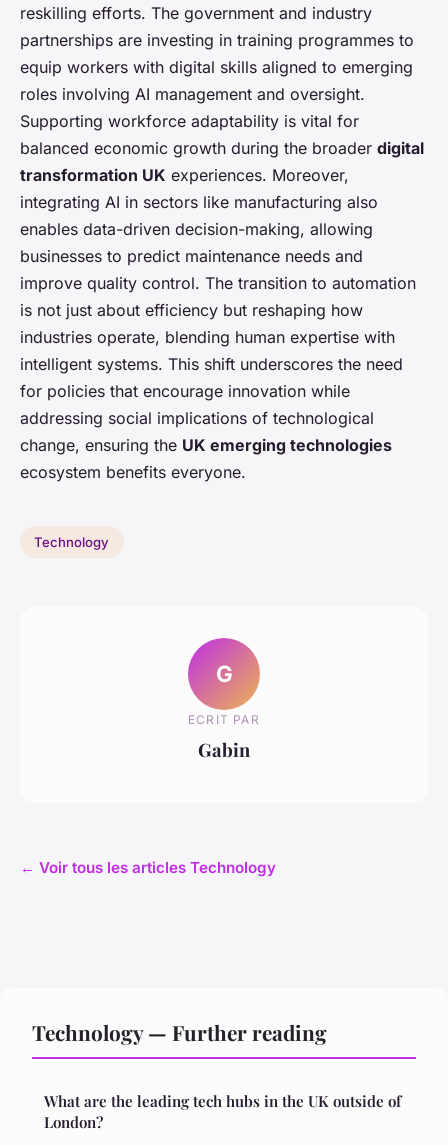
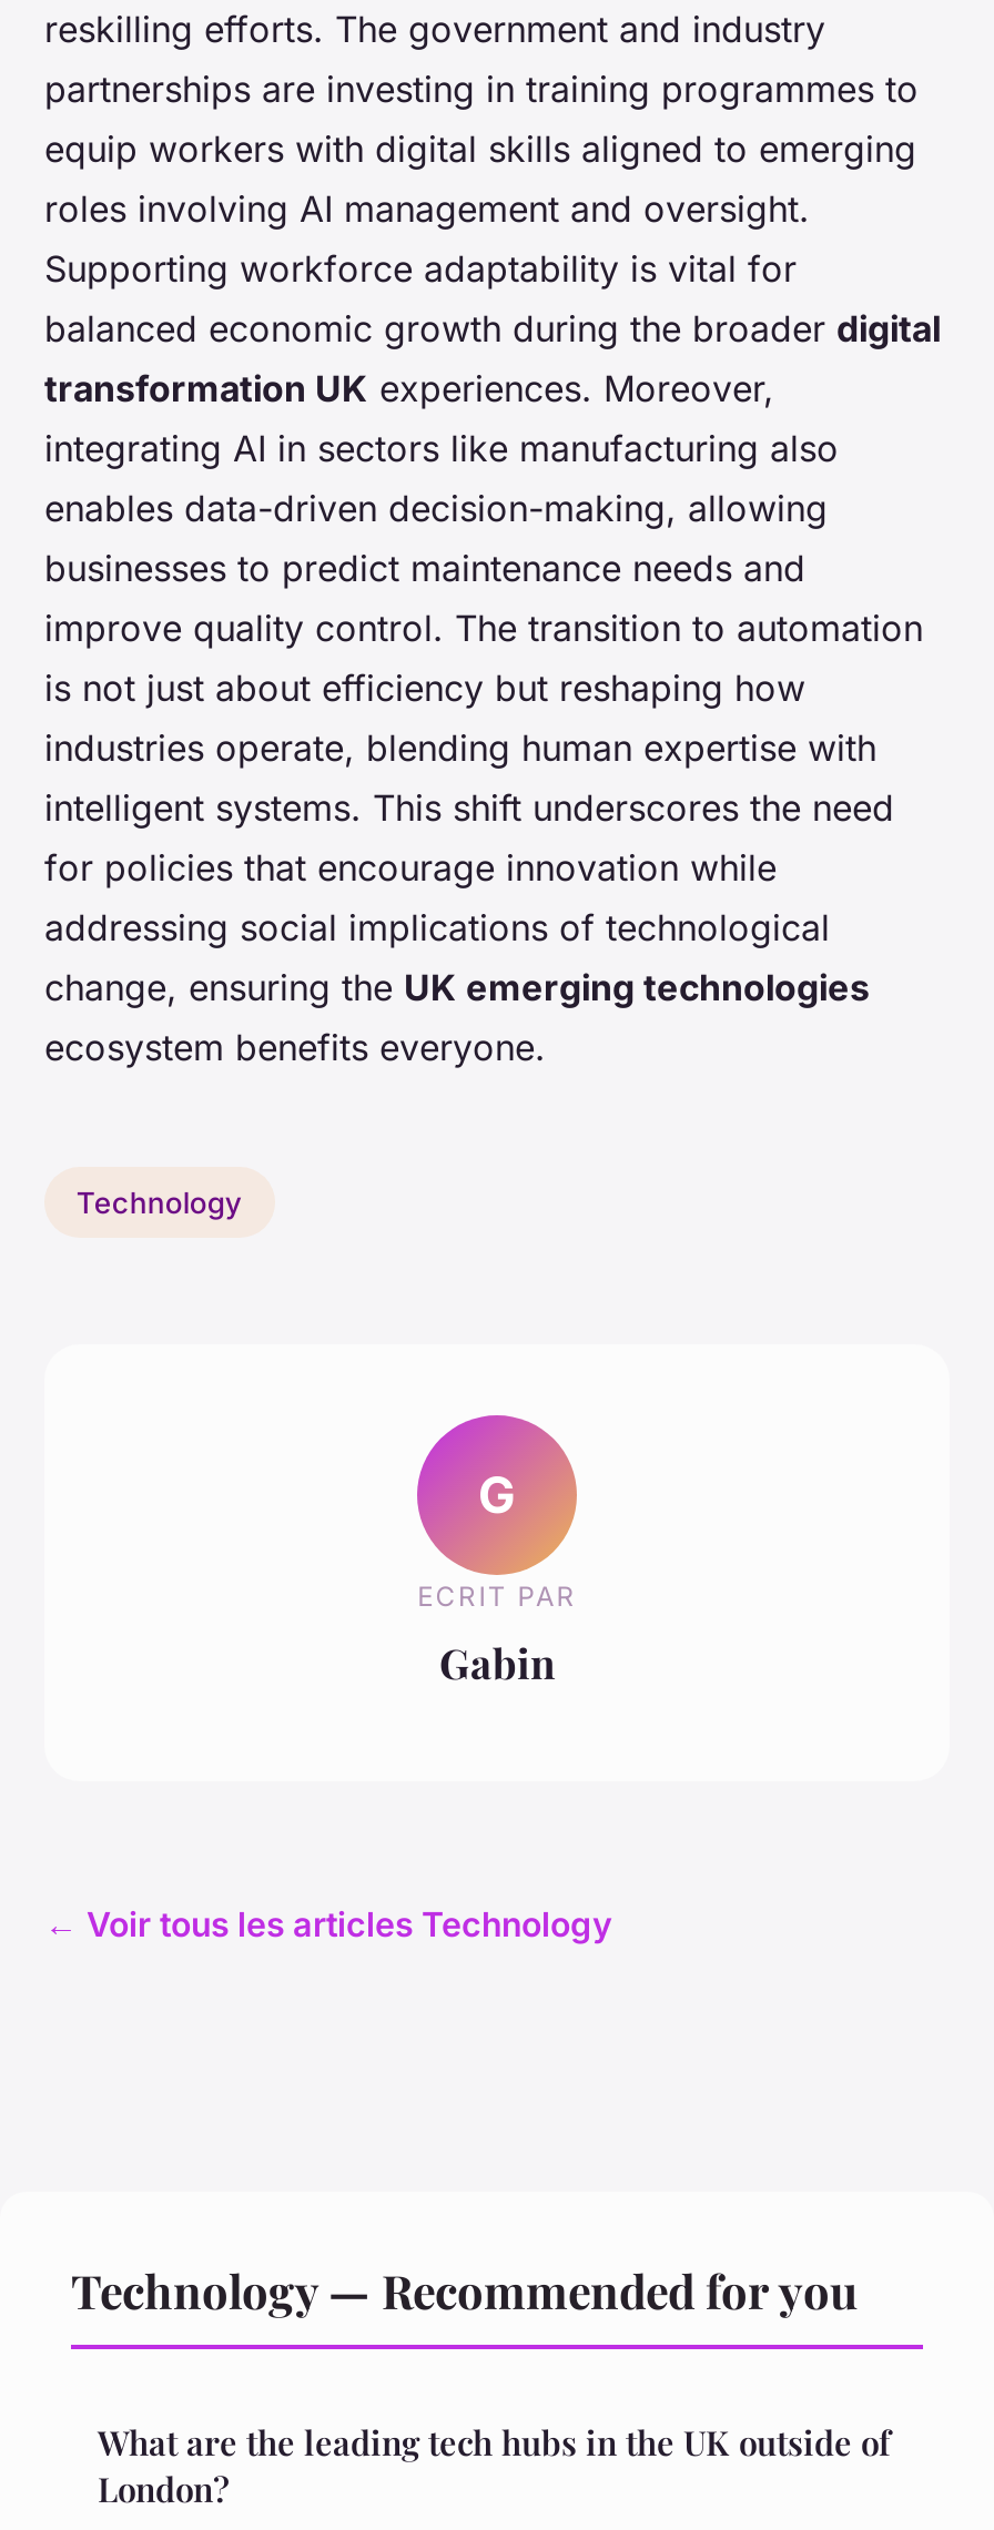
- Technology — Further reading
+ Technology — Recommended for you
